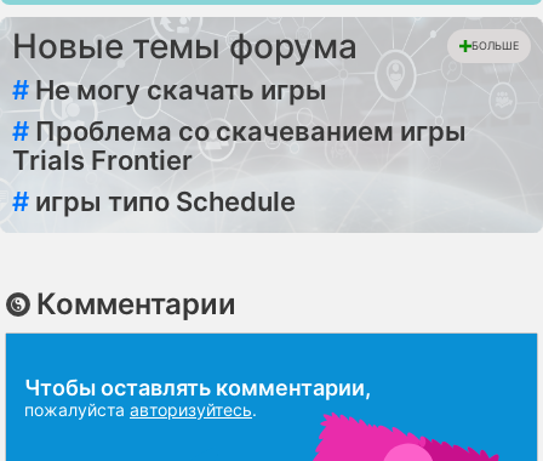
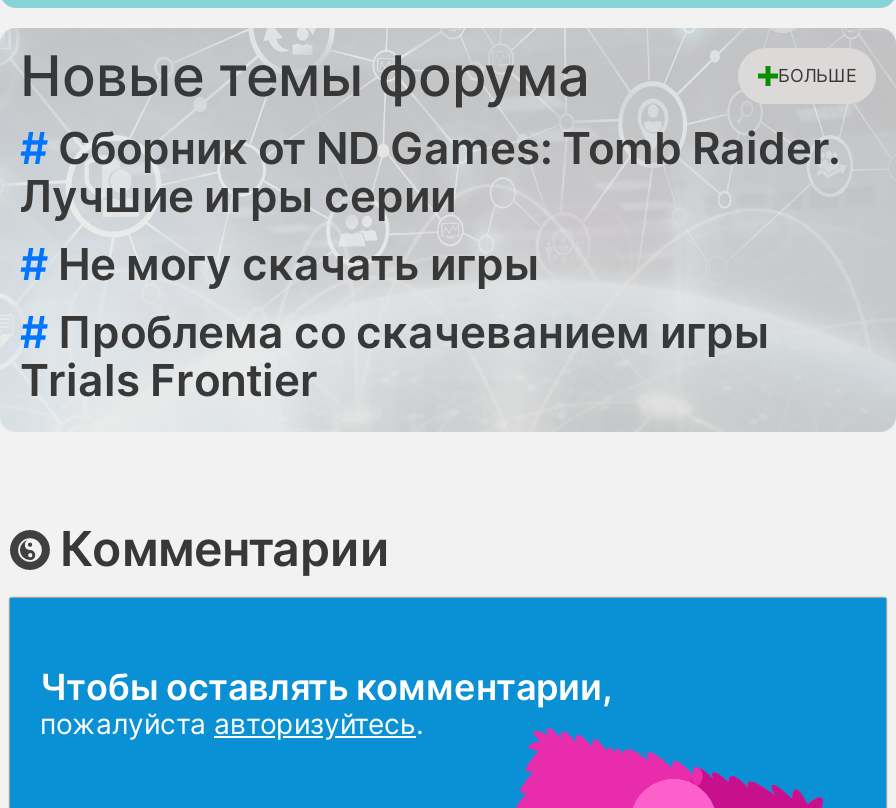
+ # Сборник от ND Games: Tomb Raider.
+ Лучшие игры серии

moved down: # Не могу скачать игры | # Проблема со скачеванием игры | Trials Frontier

- # игры типо Schedule
